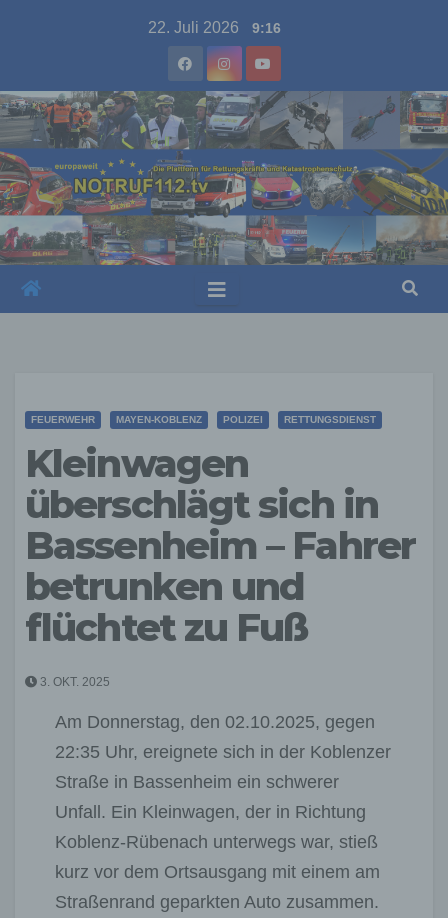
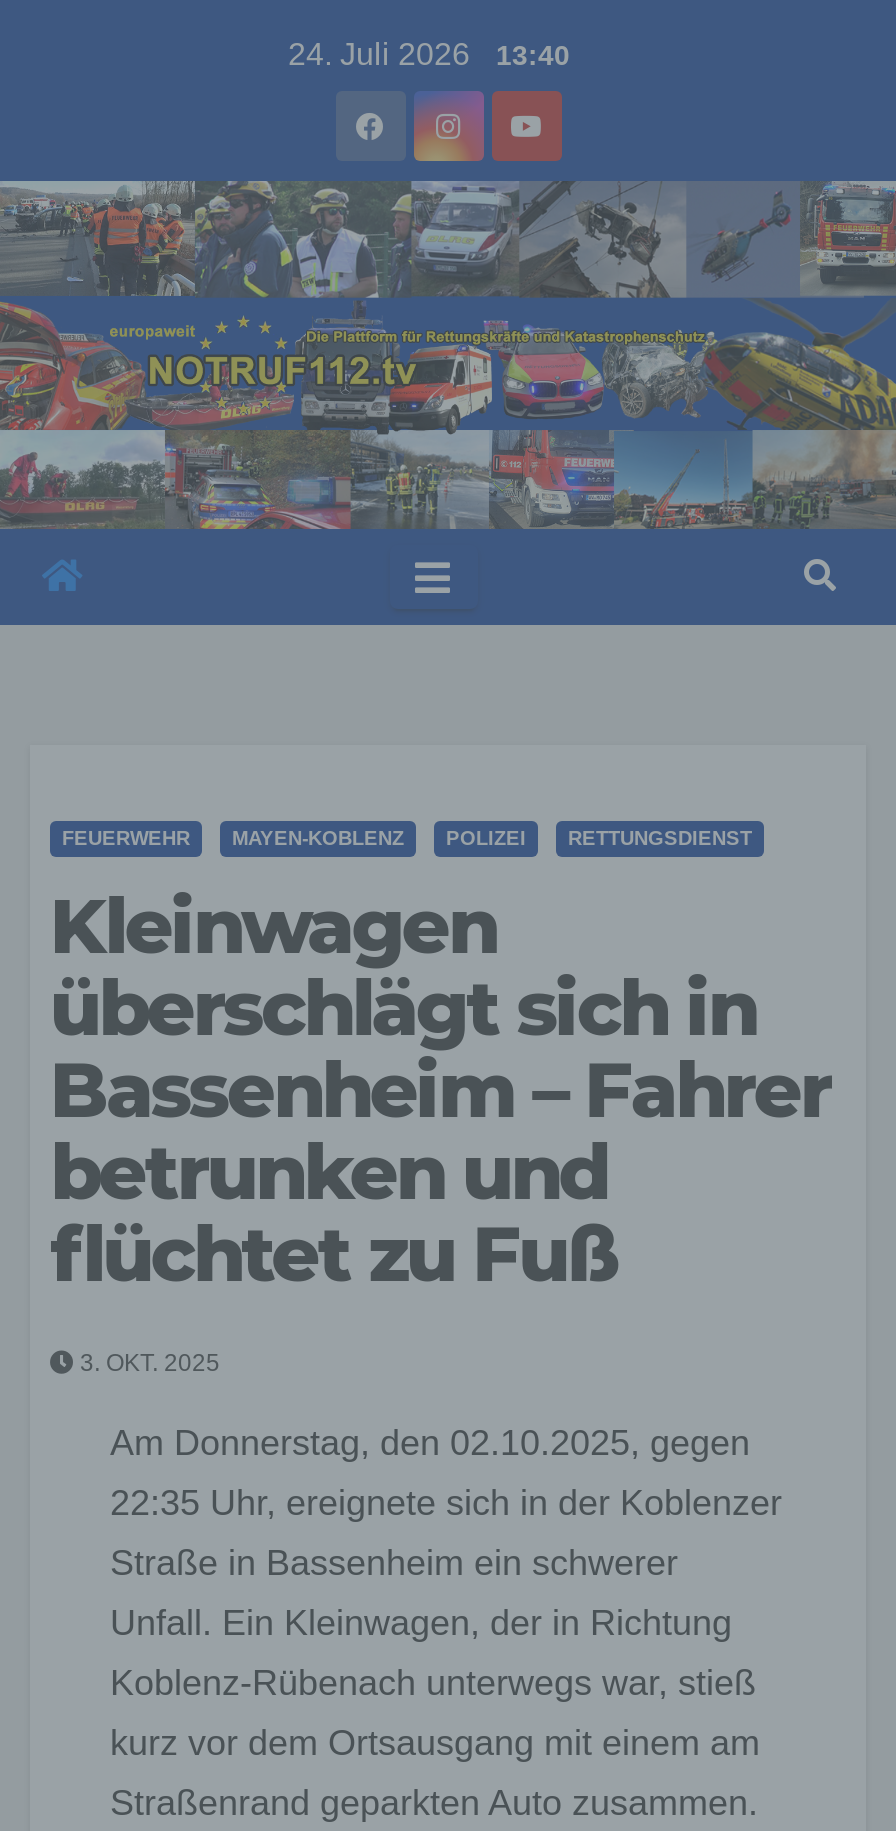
- 22. Juli 2026 9:16
+ 24. Juli 2026 13:40
